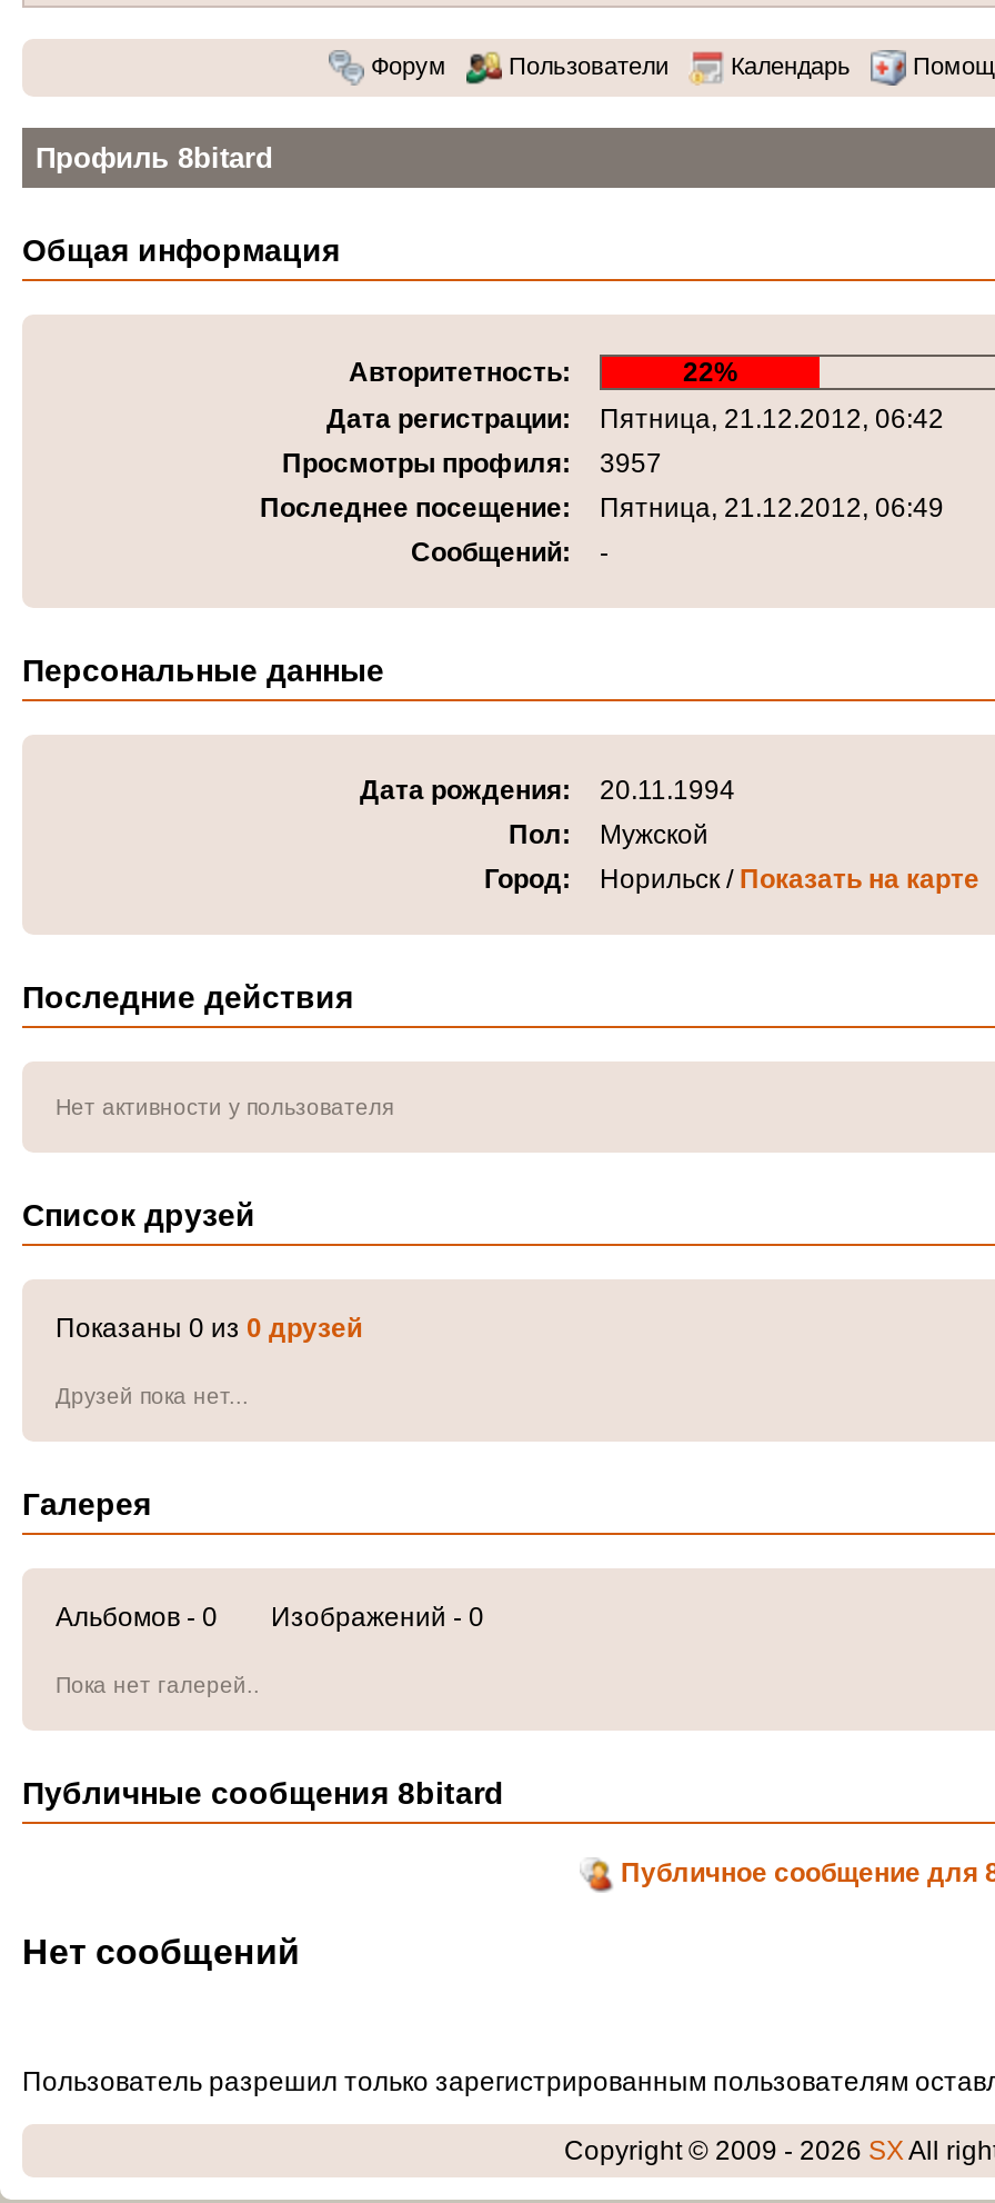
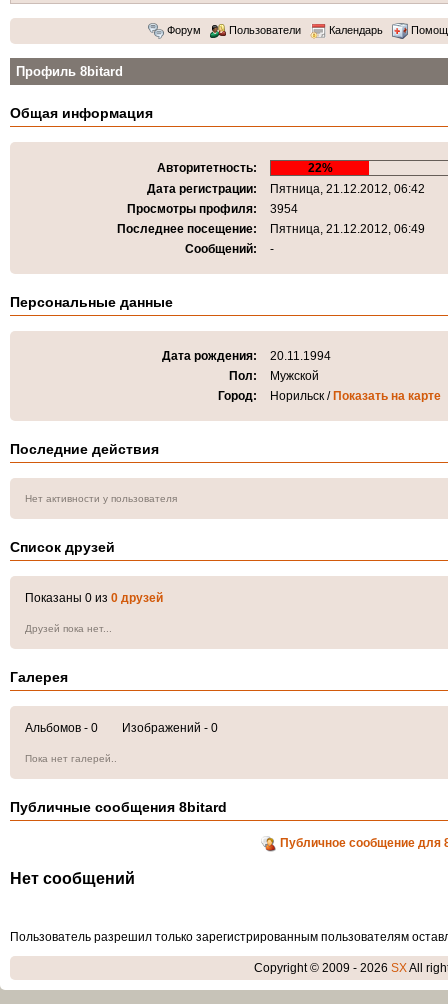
- Просмотры профиля: 3957
+ Просмотры профиля: 3954
